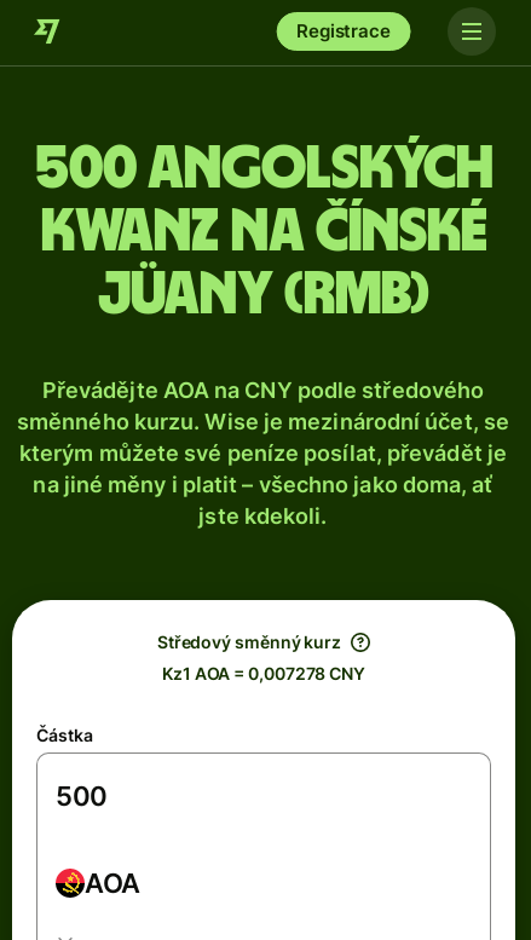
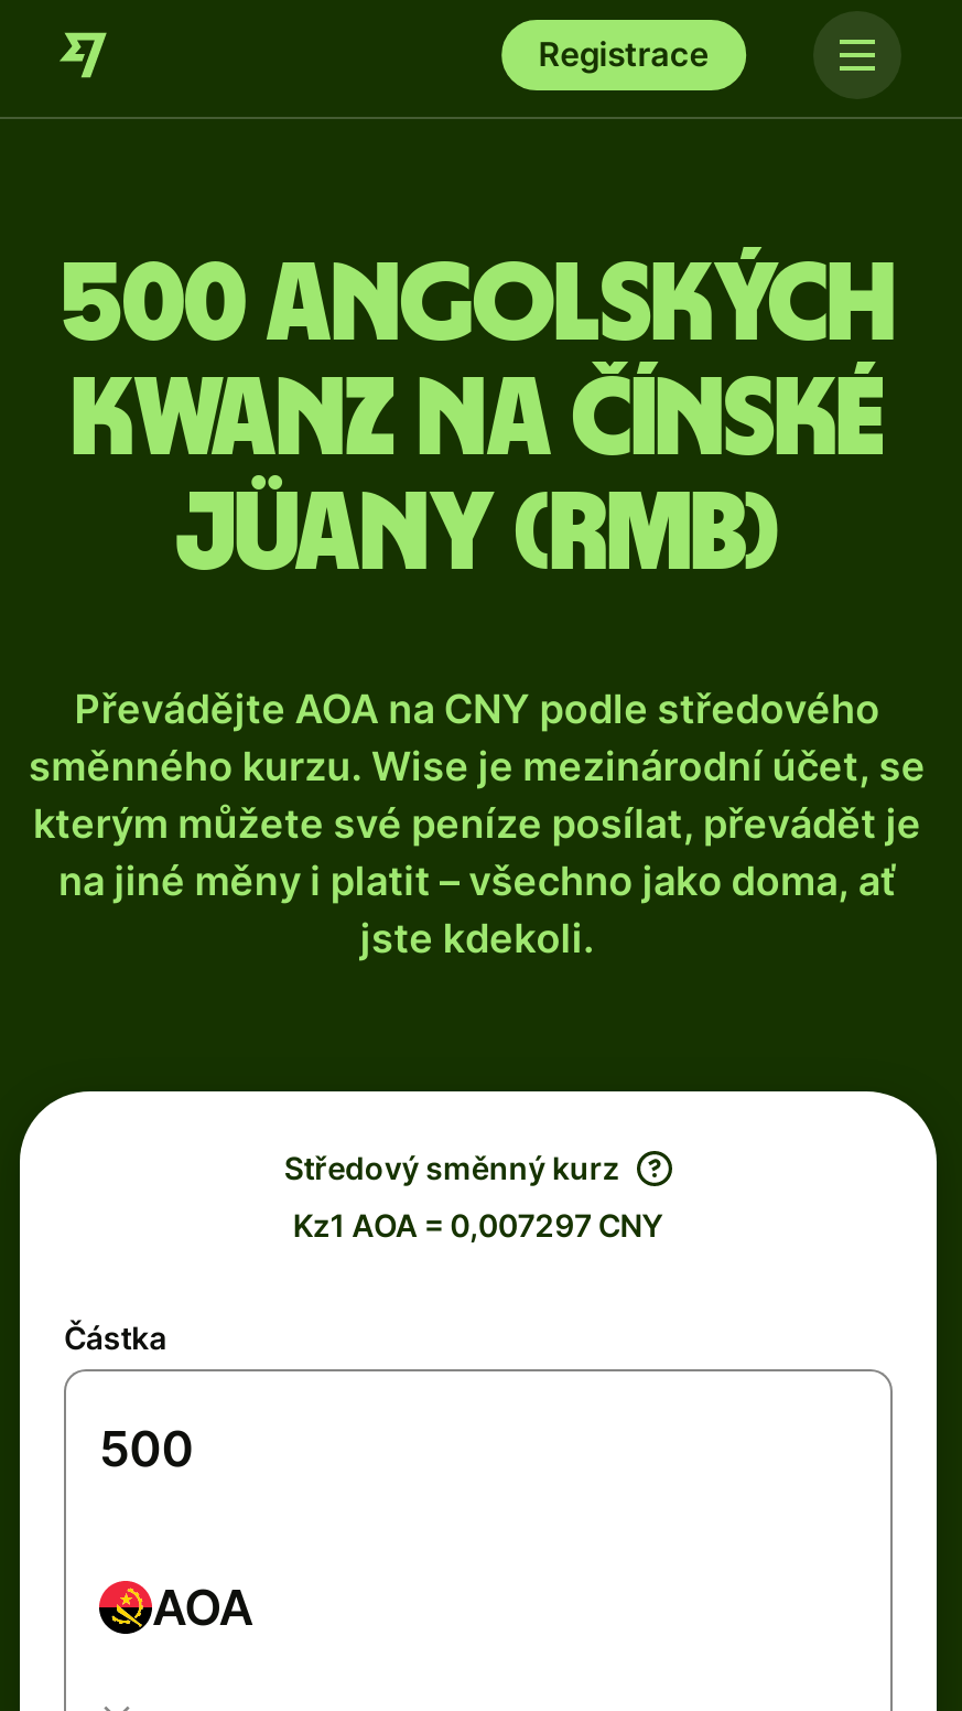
- Kz1 AOA = 0,007278 CNY
+ Kz1 AOA = 0,007297 CNY
